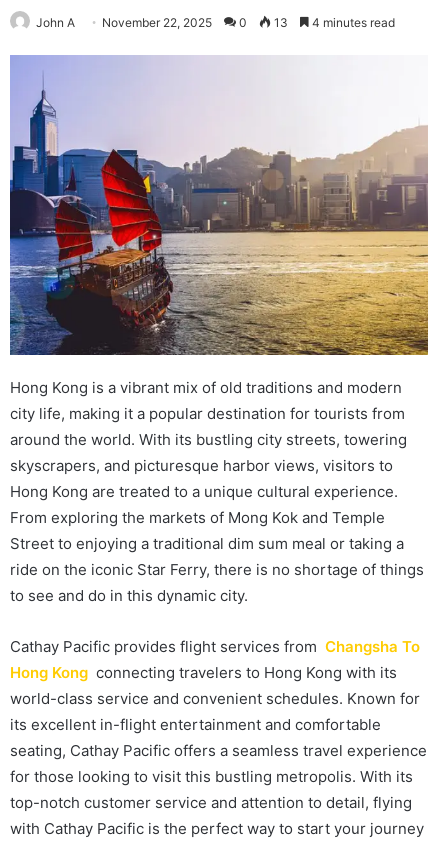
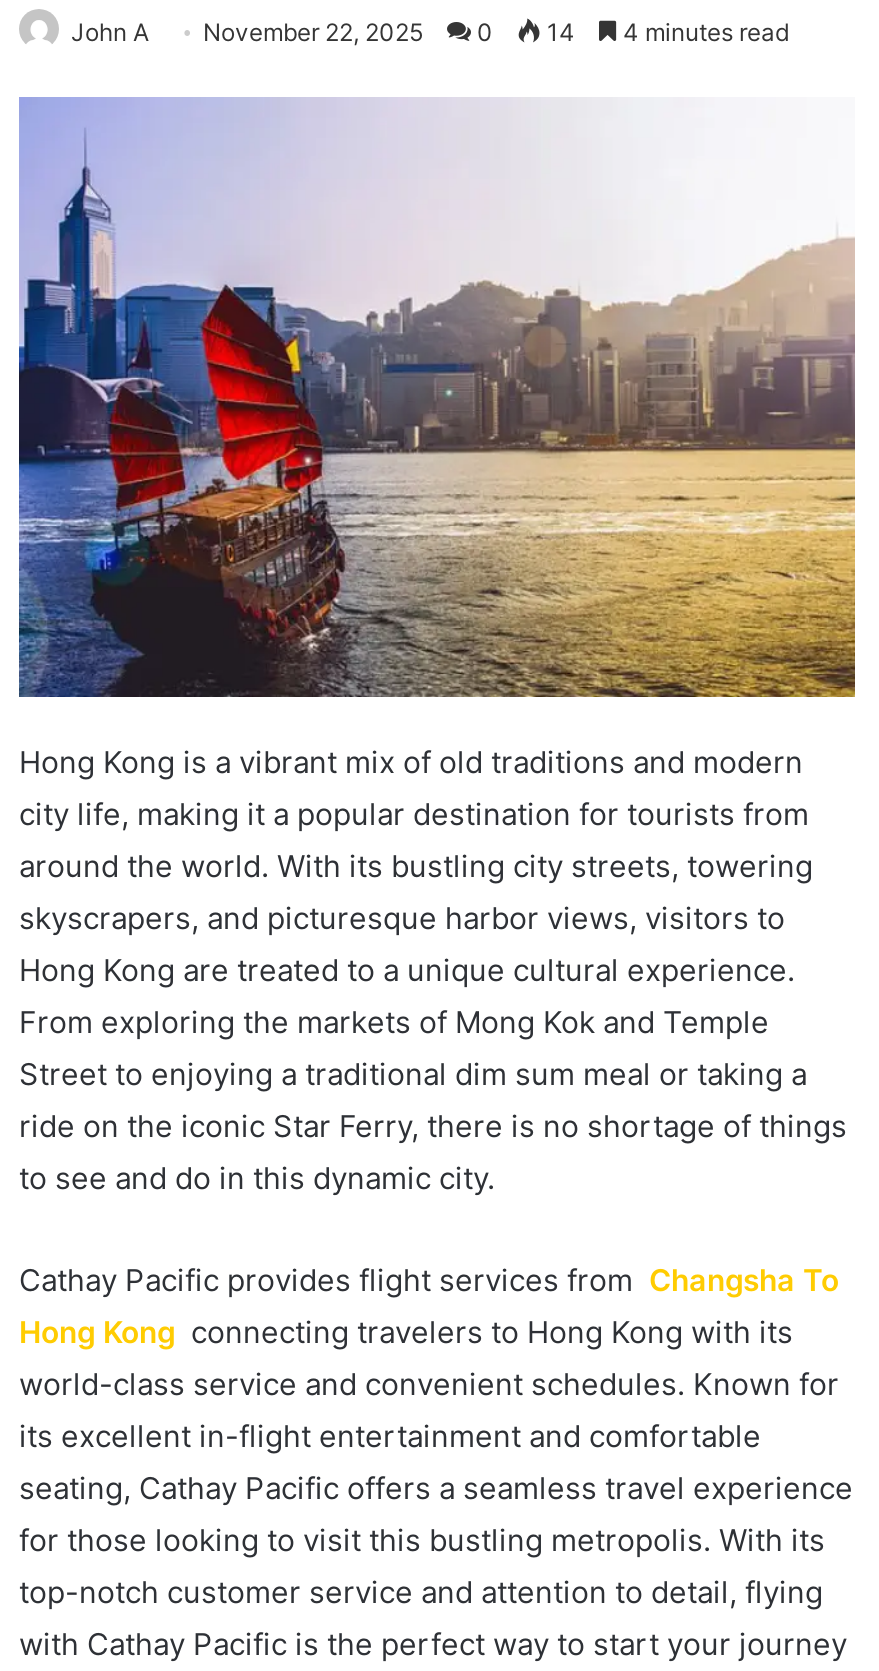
- John A November 22, 2025 0 13 4 minutes read
+ John A November 22, 2025 0 14 4 minutes read
